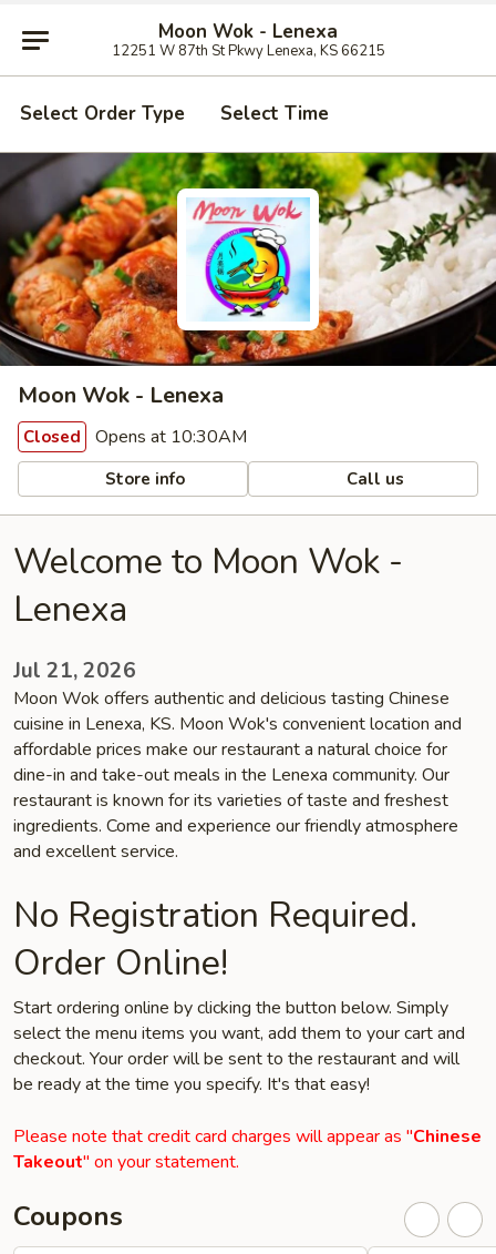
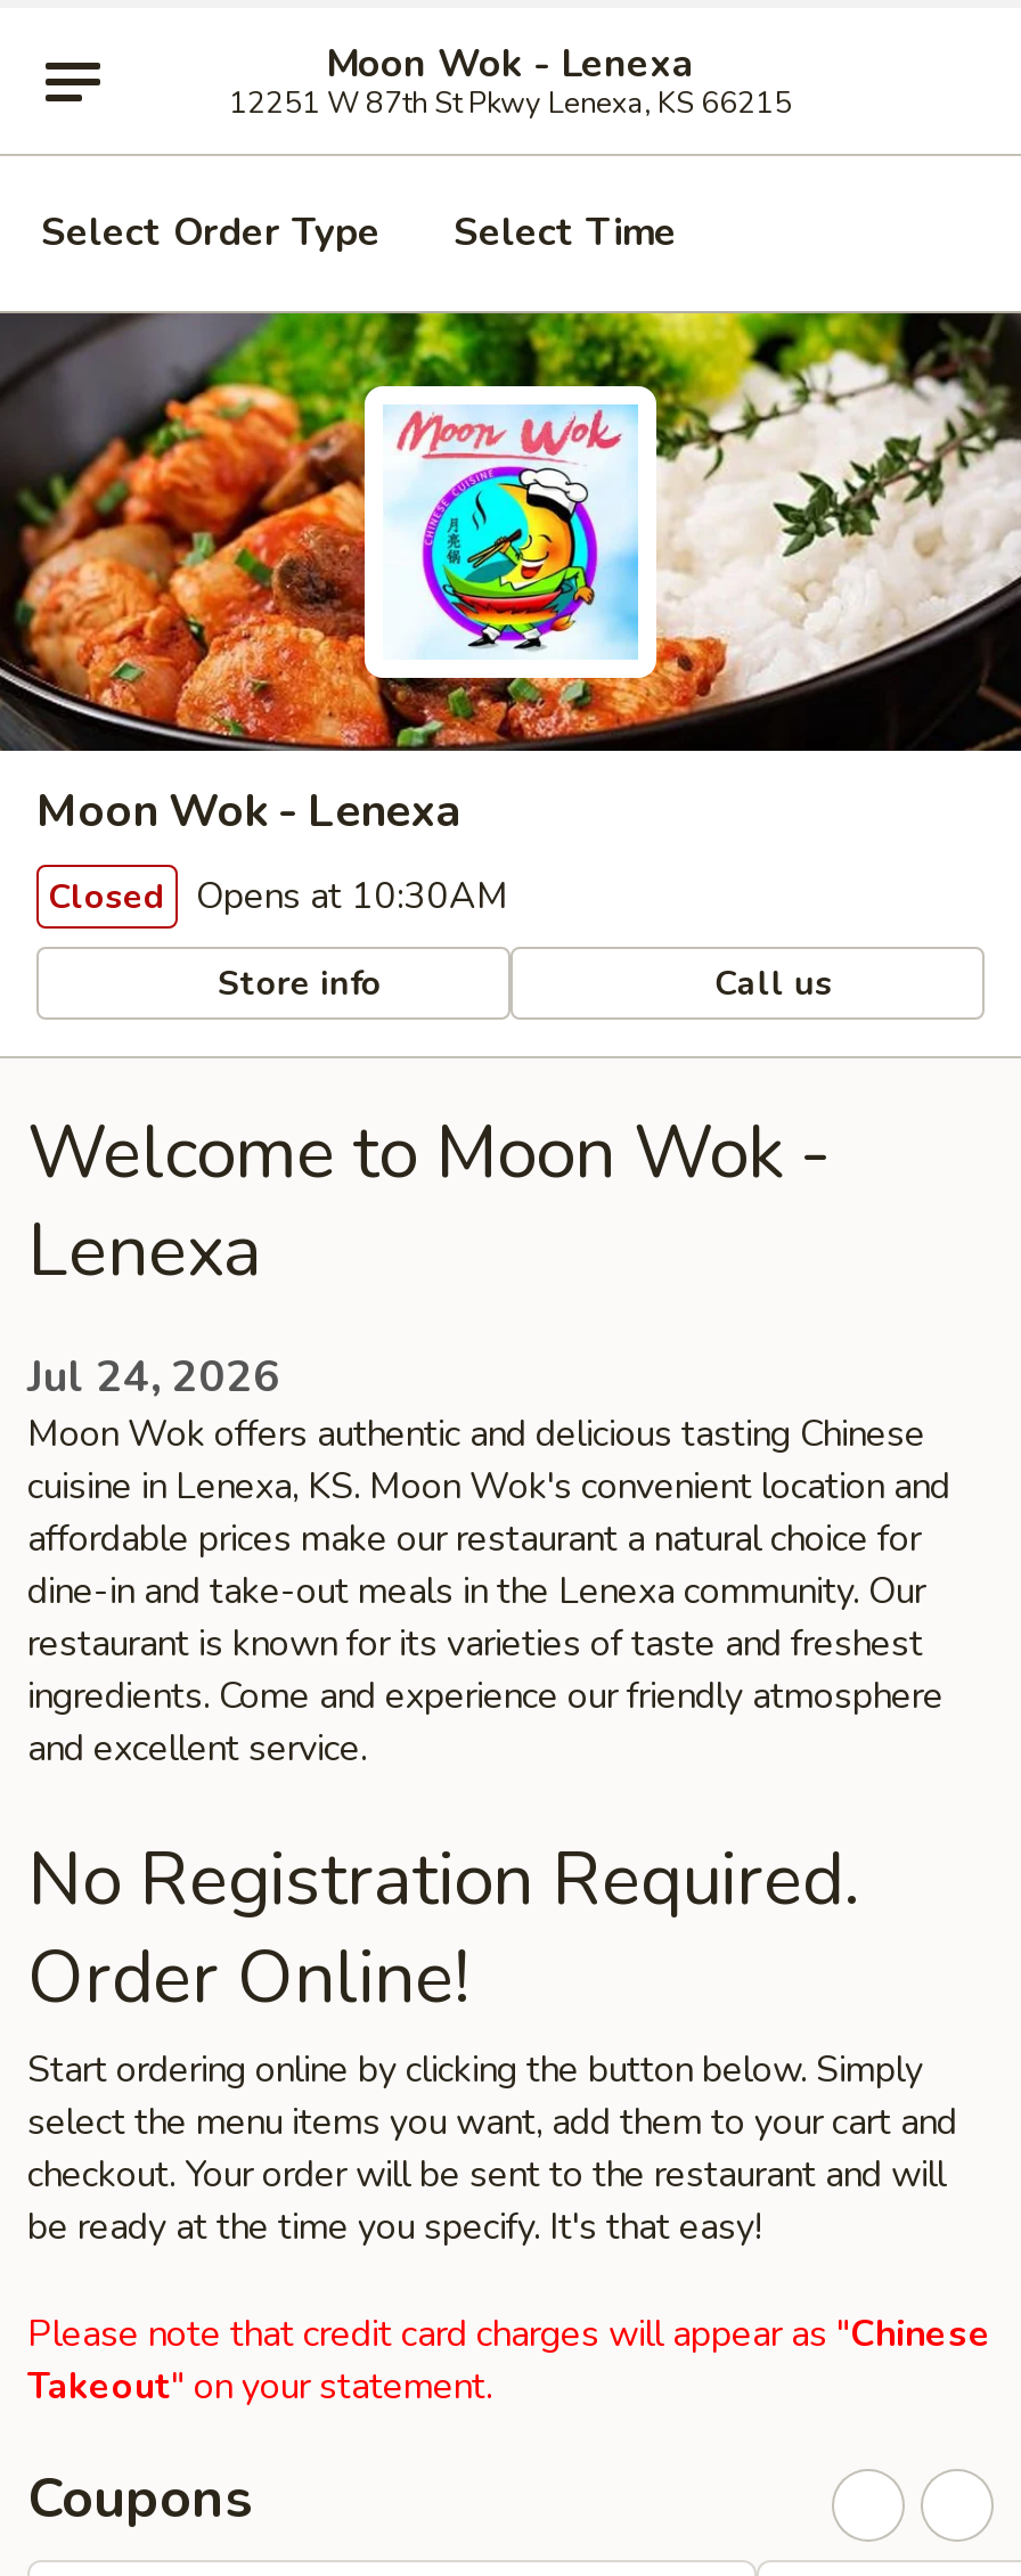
- Jul 21, 2026
+ Jul 24, 2026
